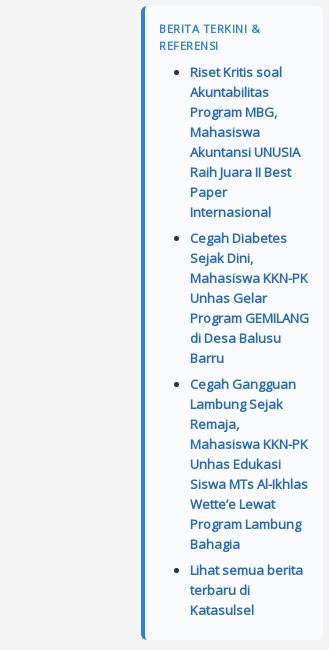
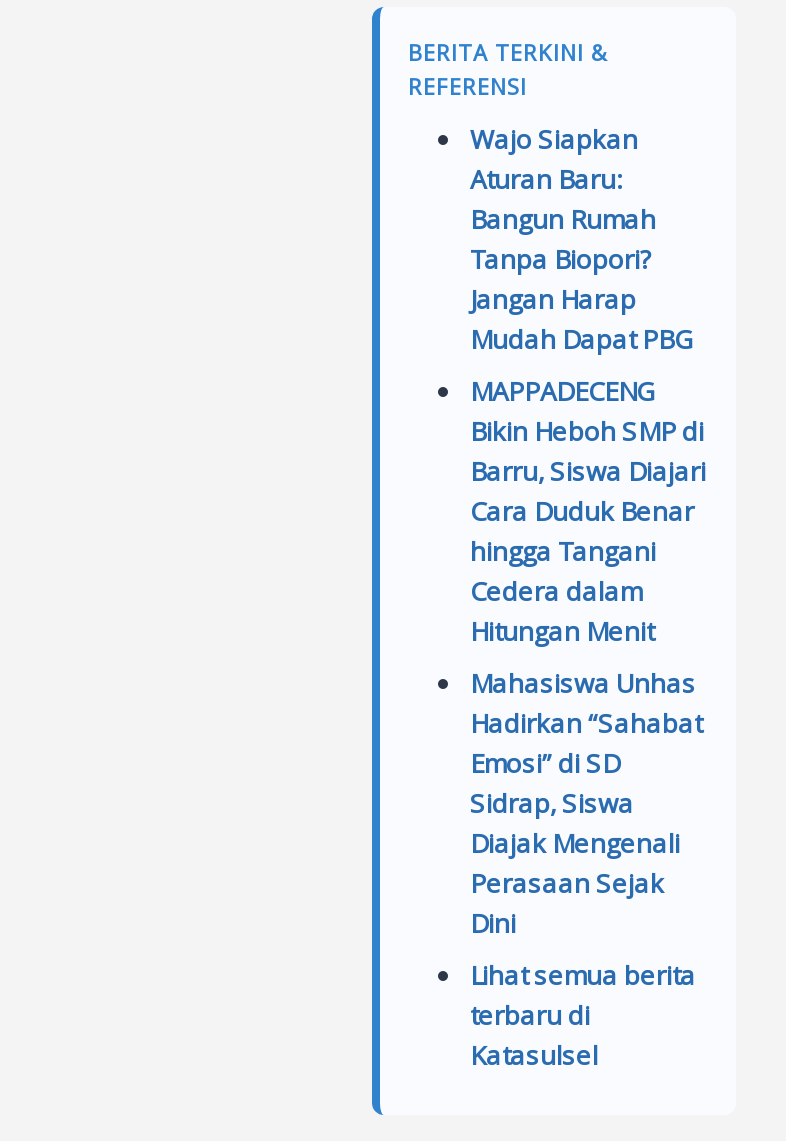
- Riset Kritis soal
- Akuntabilitas
- Program MBG,
- Mahasiswa
- Akuntansi UNUSIA
- Raih Juara II Best
- Paper
- Internasional
- Cegah Diabetes
- Sejak Dini,
- Mahasiswa KKN-PK
- Unhas Gelar
- Program GEMILANG
- di Desa Balusu
- Barru
- Cegah Gangguan
- Lambung Sejak
- Remaja,
- Mahasiswa KKN-PK
- Unhas Edukasi
- Siswa MTs Al-Ikhlas
- Wette’e Lewat
- Program Lambung
- Bahagia
+ Wajo Siapkan
+ Aturan Baru:
+ Bangun Rumah
+ Tanpa Biopori?
+ Jangan Harap
+ Mudah Dapat PBG
+ MAPPADECENG
+ Bikin Heboh SMP di
+ Barru, Siswa Diajari
+ Cara Duduk Benar
+ hingga Tangani
+ Cedera dalam
+ Hitungan Menit
+ Mahasiswa Unhas
+ Hadirkan “Sahabat
+ Emosi” di SD
+ Sidrap, Siswa
+ Diajak Mengenali
+ Perasaan Sejak
+ Dini
